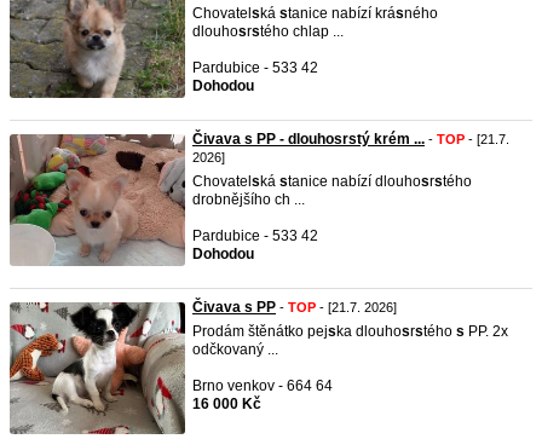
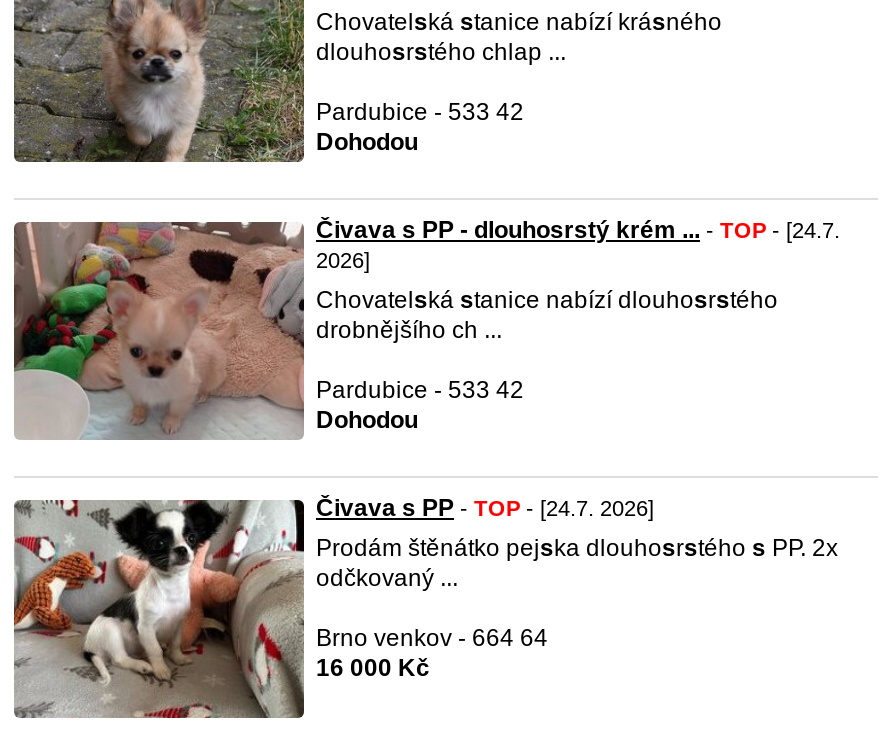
- Čivava s PP - dlouhosrstý krém ... - TOP - [21.7.
+ Čivava s PP - dlouhosrstý krém ... - TOP - [24.7.

- Čivava s PP - TOP - [21.7. 2026]
+ Čivava s PP - TOP - [24.7. 2026]
